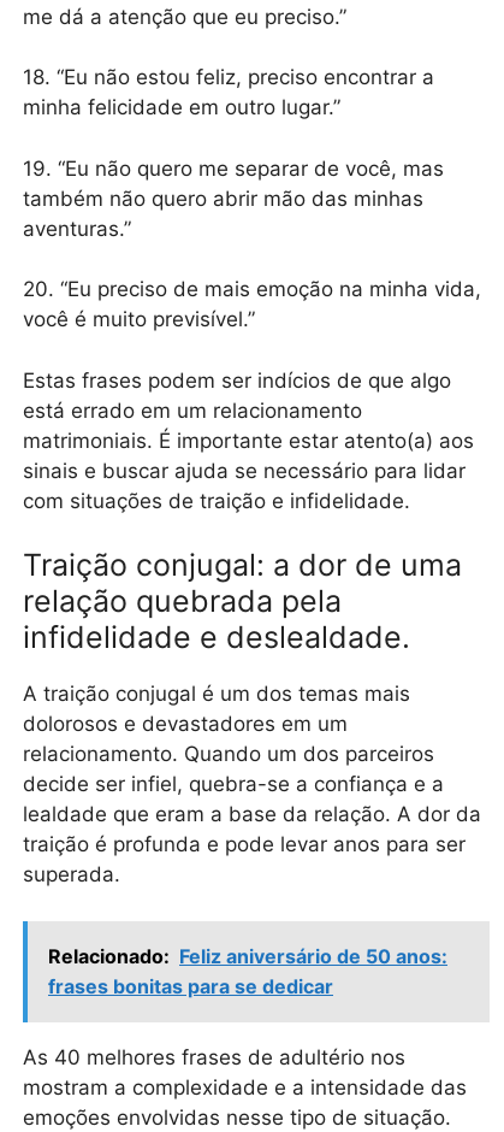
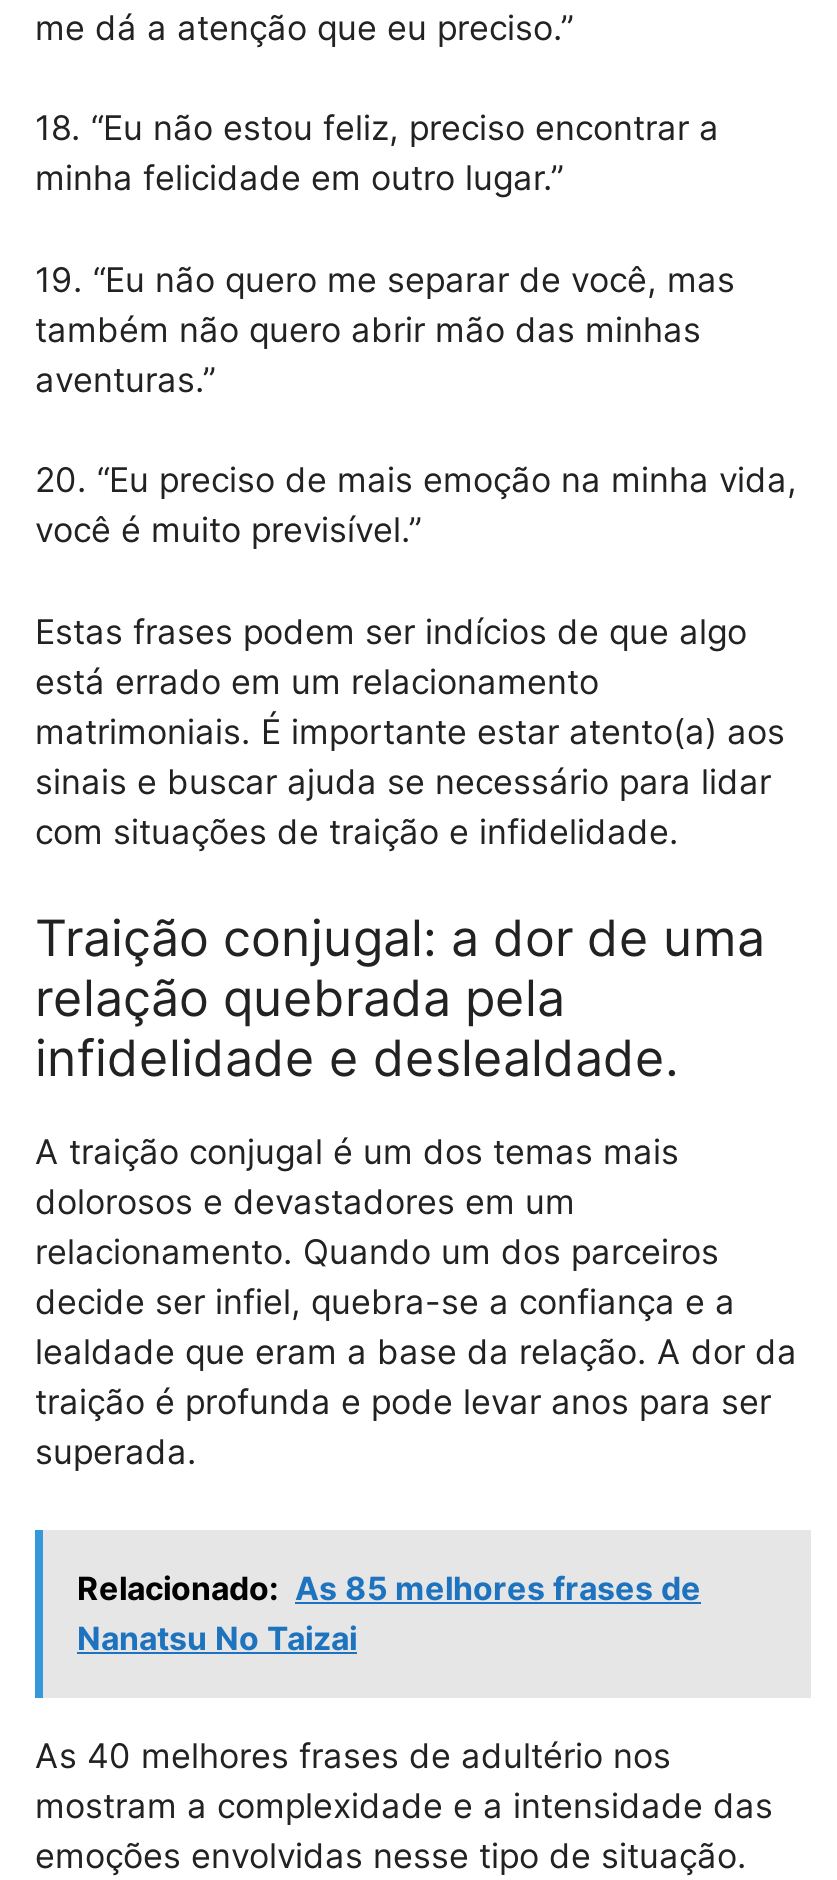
- Relacionado: Feliz aniversário de 50 anos:
- frases bonitas para se dedicar
+ Relacionado: As 85 melhores frases de
+ Nanatsu No Taizai
